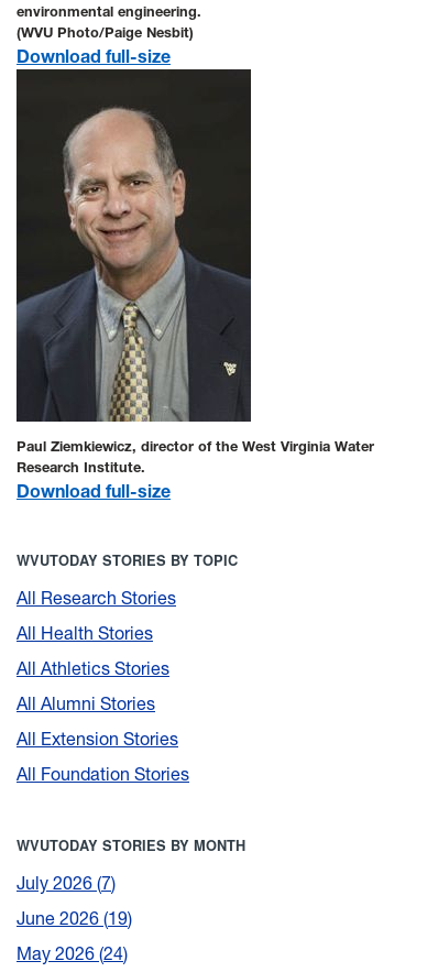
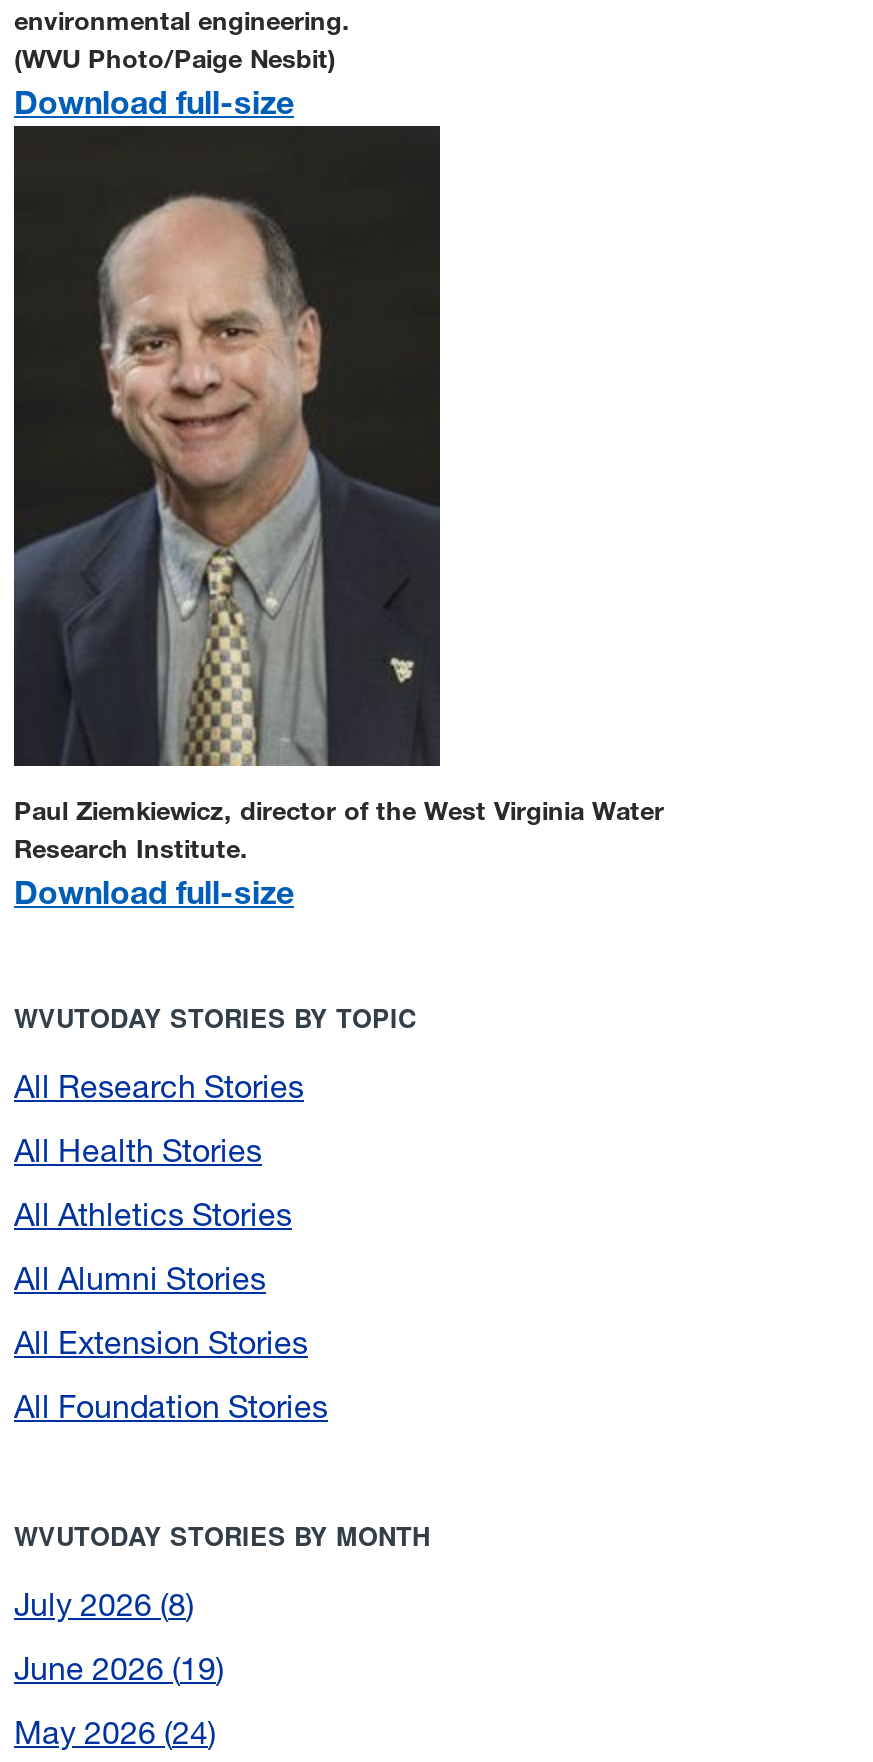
- July 2026 7
+ July 2026 8
